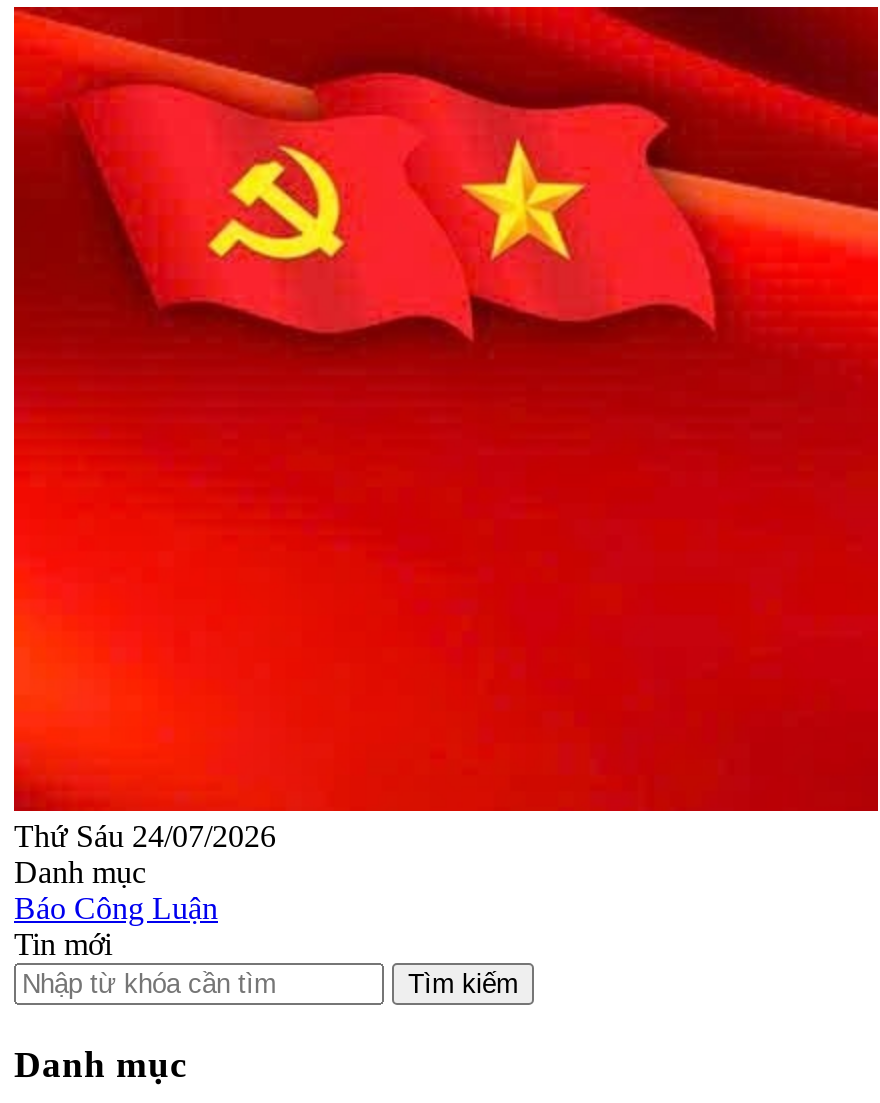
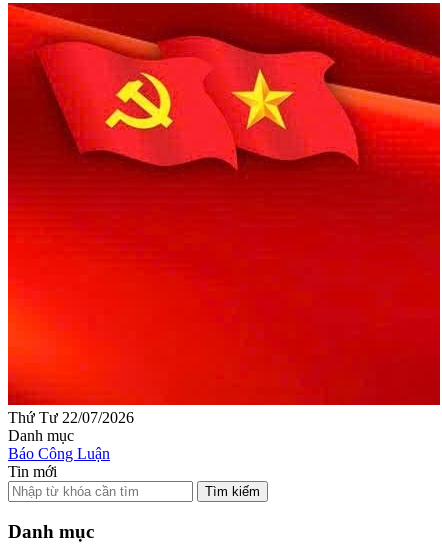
- Thứ Sáu 24/07/2026
+ Thứ Tư 22/07/2026
